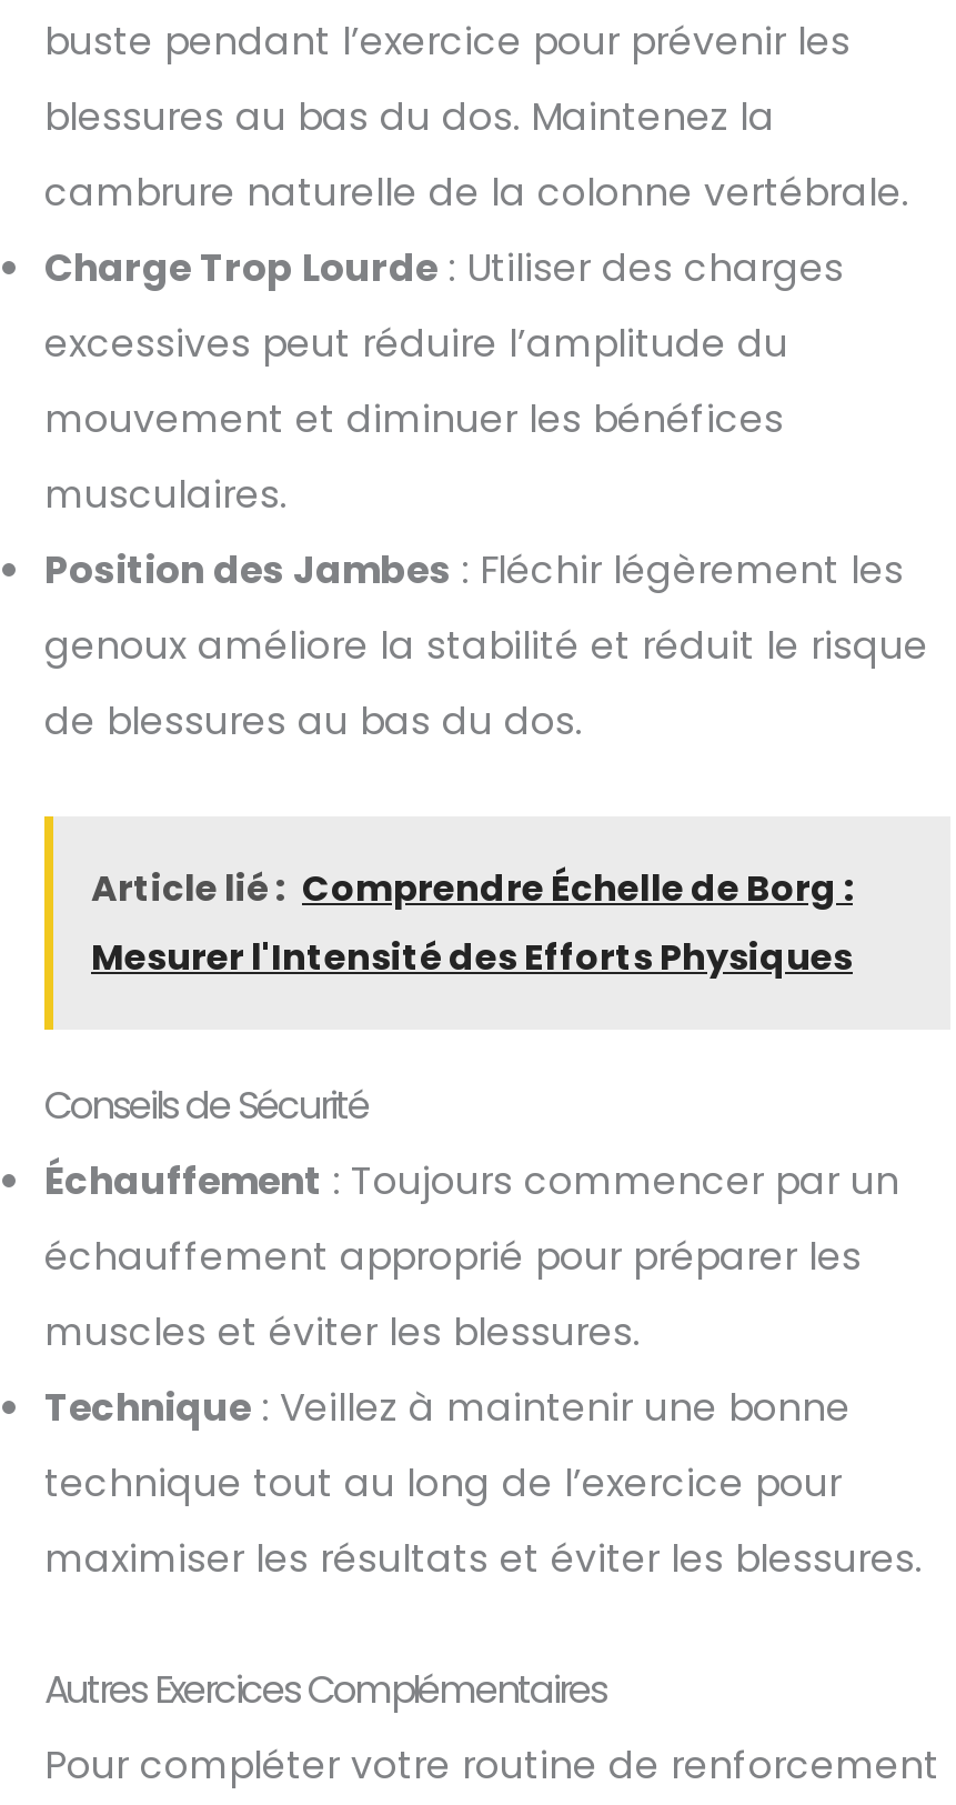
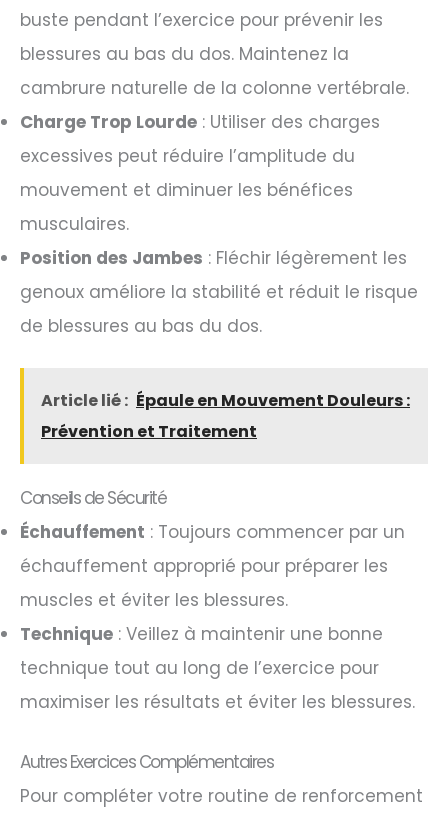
- Article lié : Comprendre Échelle de Borg :
- Mesurer l'Intensité des Efforts Physiques
+ Article lié : Épaule en Mouvement Douleurs :
+ Prévention et Traitement
